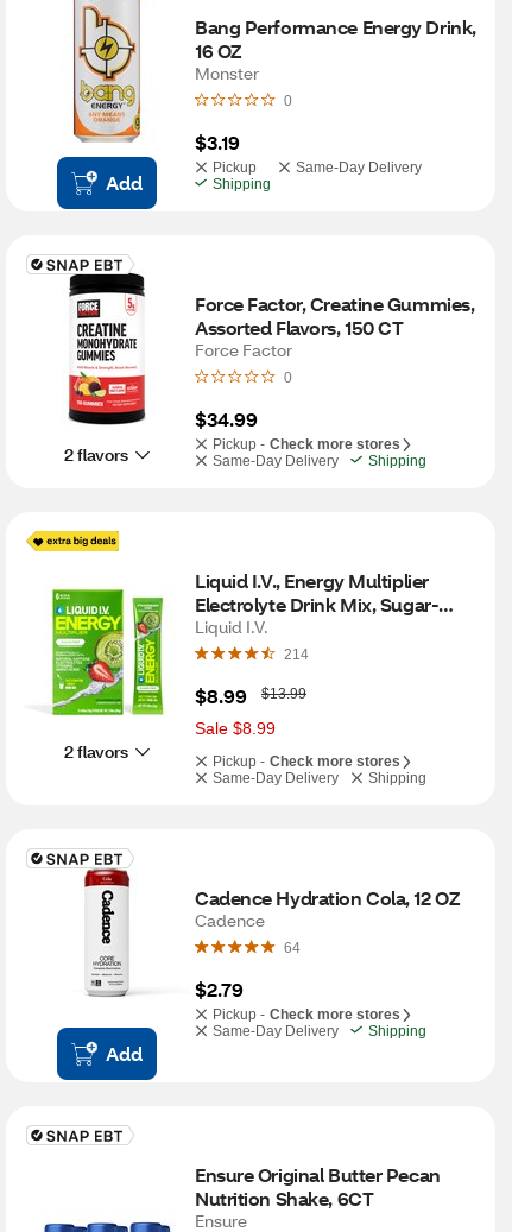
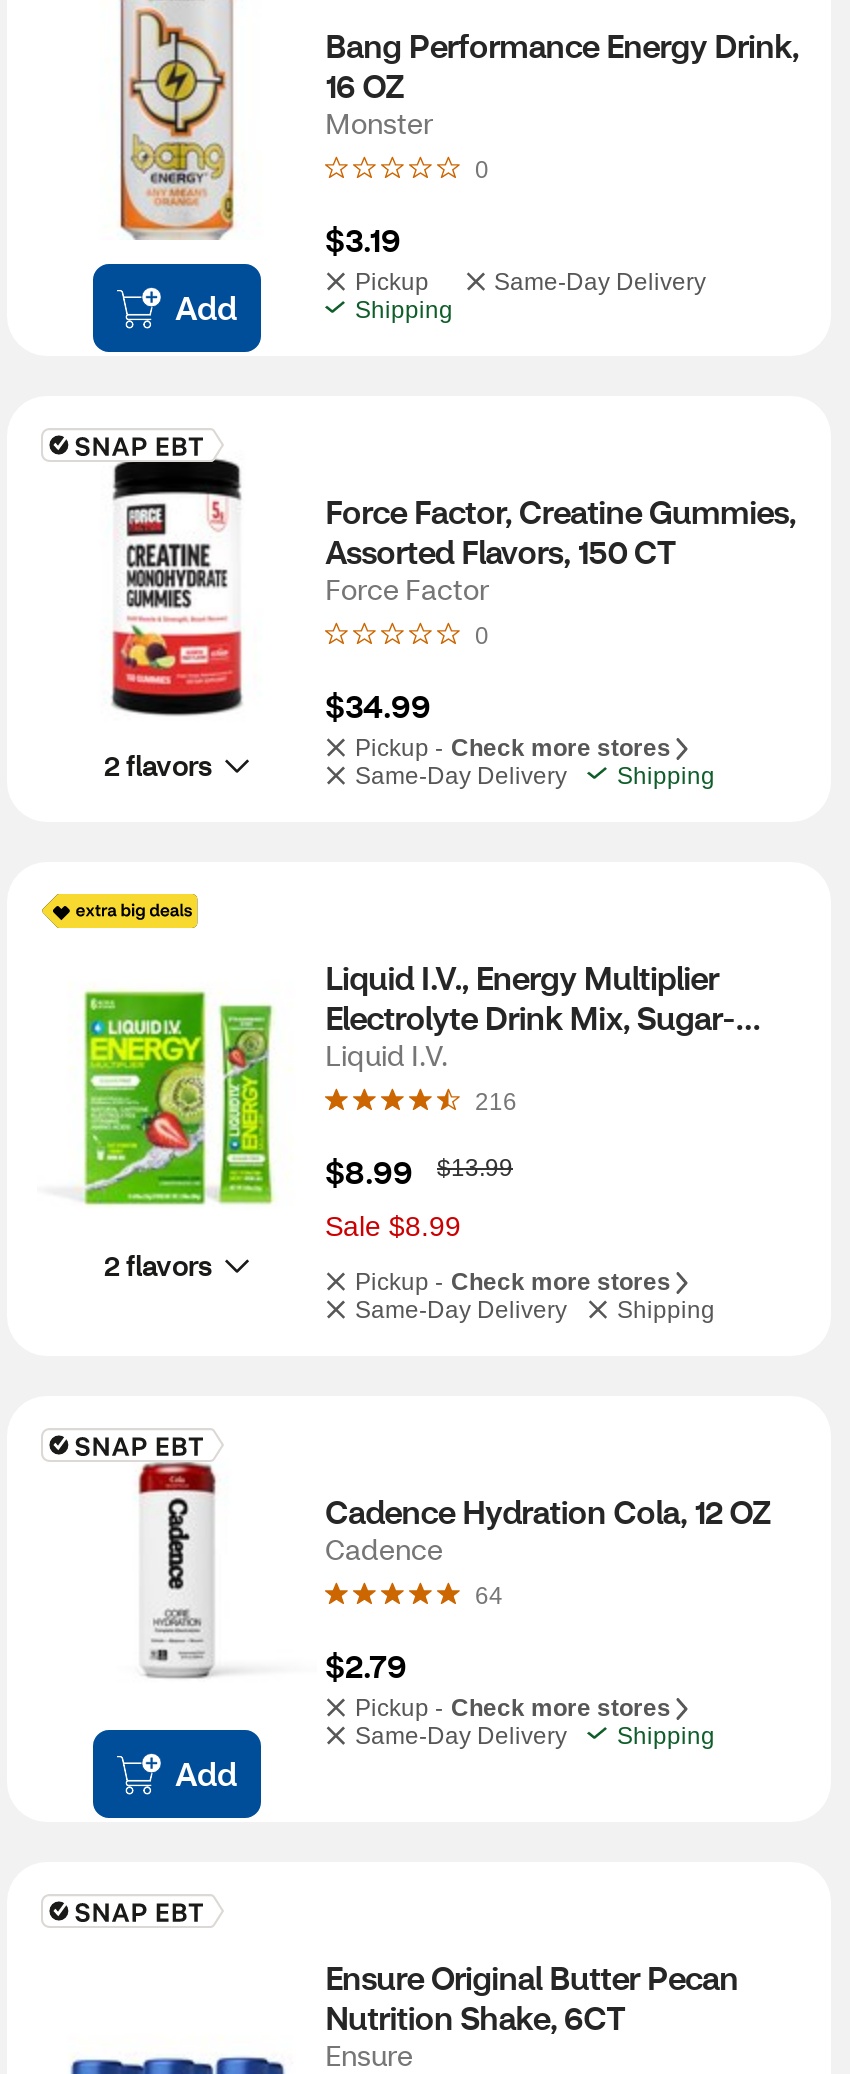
- 214
+ 216
